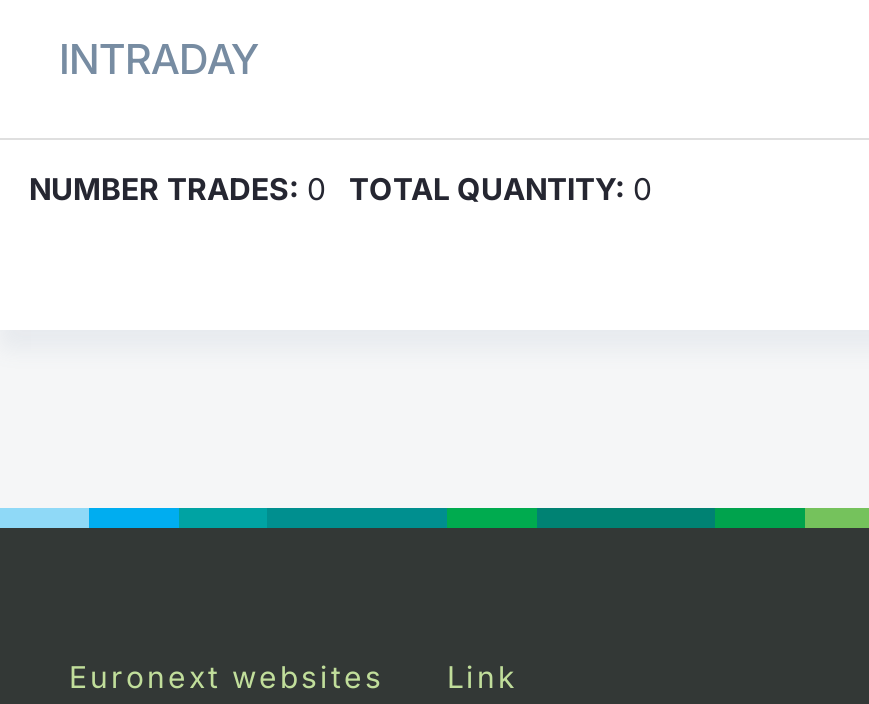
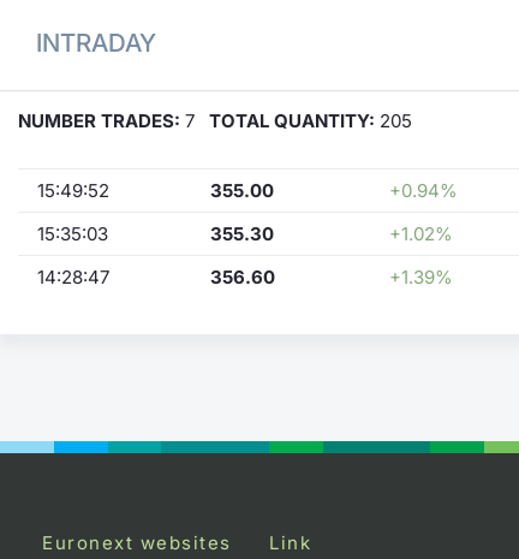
- NUMBER TRADES: 0 TOTAL QUANTITY: 0
+ NUMBER TRADES: 7 TOTAL QUANTITY: 205
+ 15:49:52
+ 355.00
+ +0.94%
+ 15:35:03
+ 355.30
+ +1.02%
+ 14:28:47
+ 356.60
+ +1.39%
